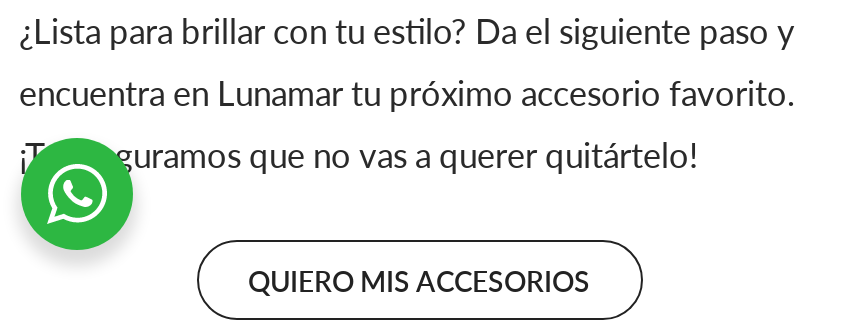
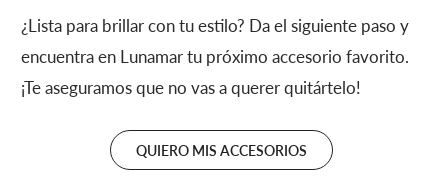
- [image]
